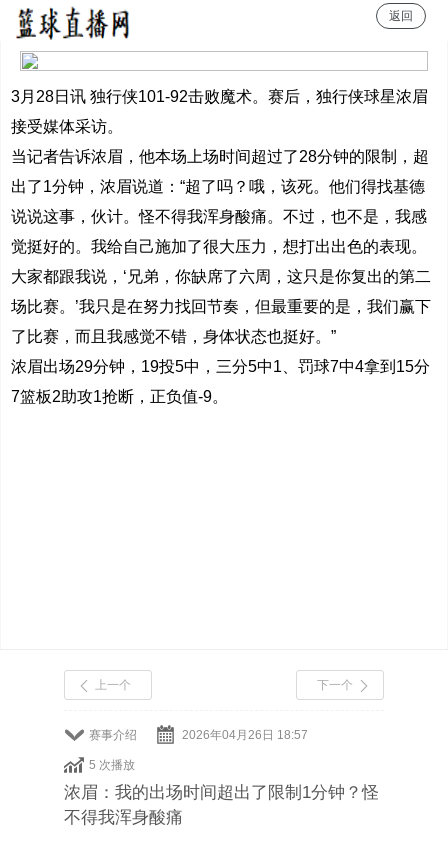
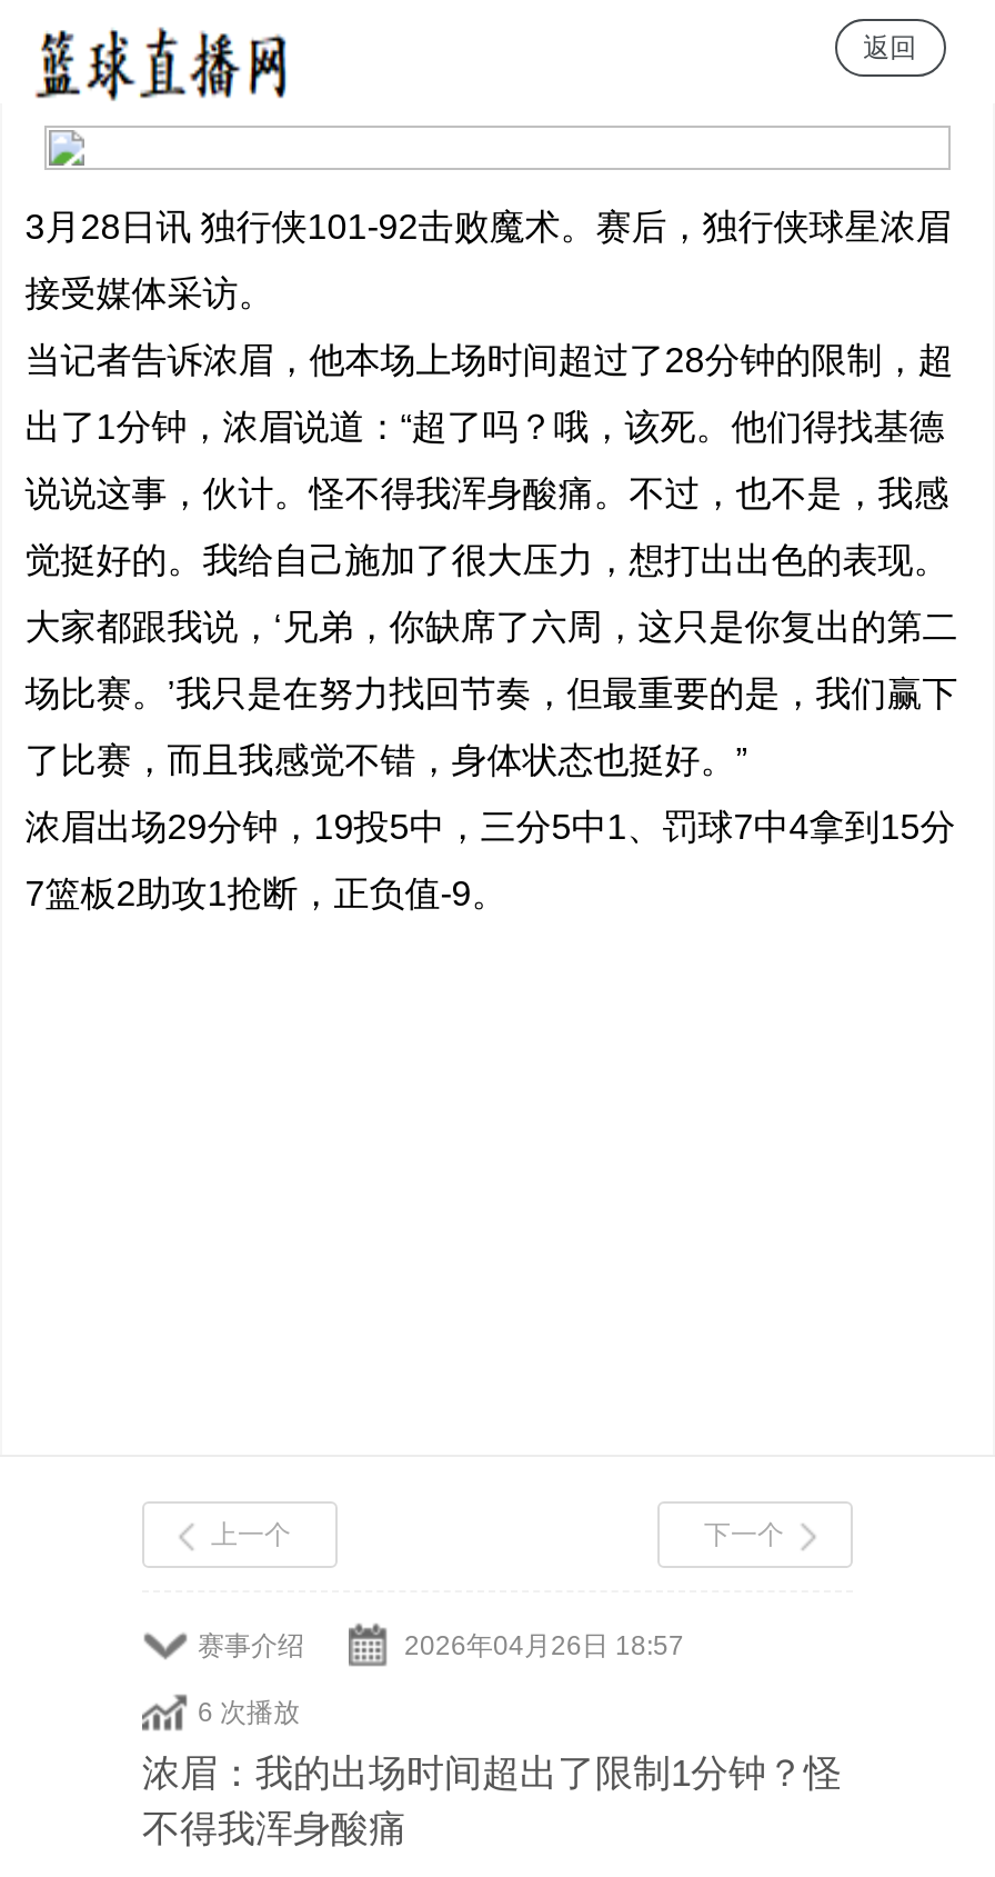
- 5 次播放
+ 6 次播放
